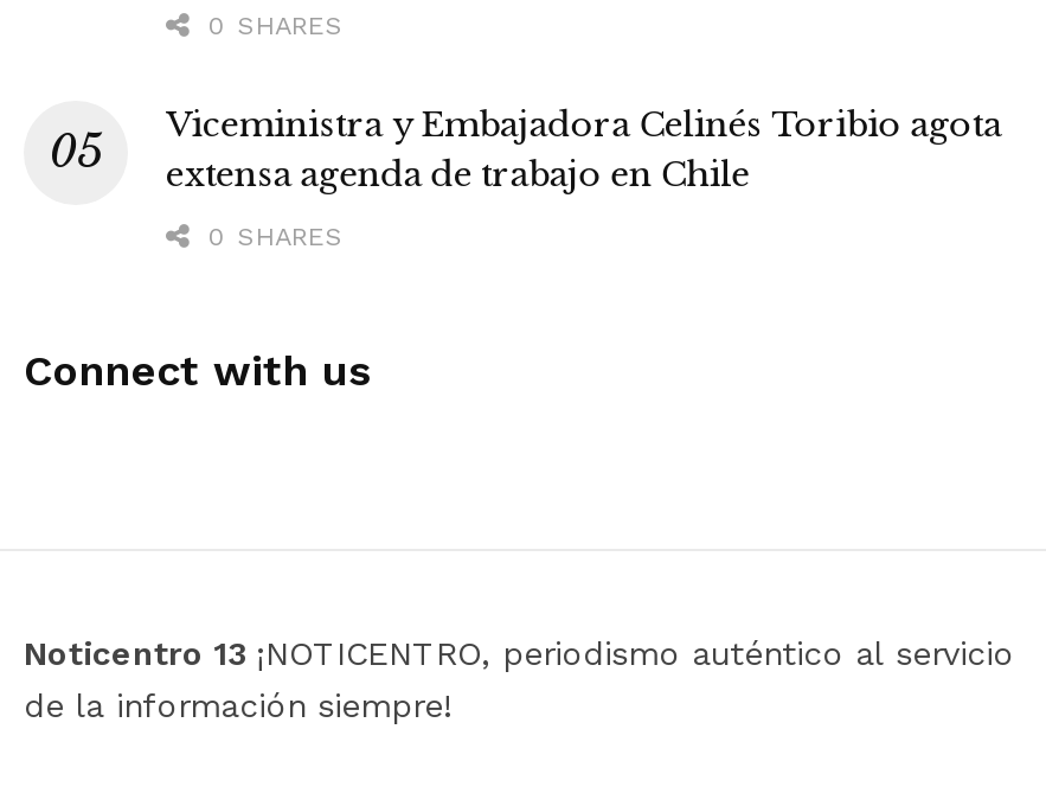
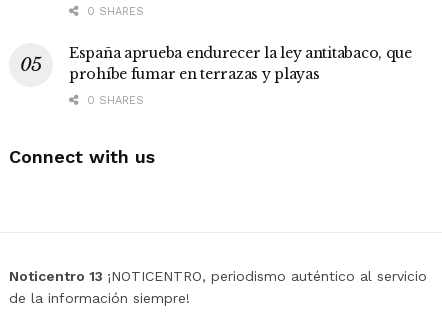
- Viceministra y Embajadora Celinés Toribio agota
- extensa agenda de trabajo en Chile
+ España aprueba endurecer la ley antitabaco, que
+ prohíbe fumar en terrazas y playas
